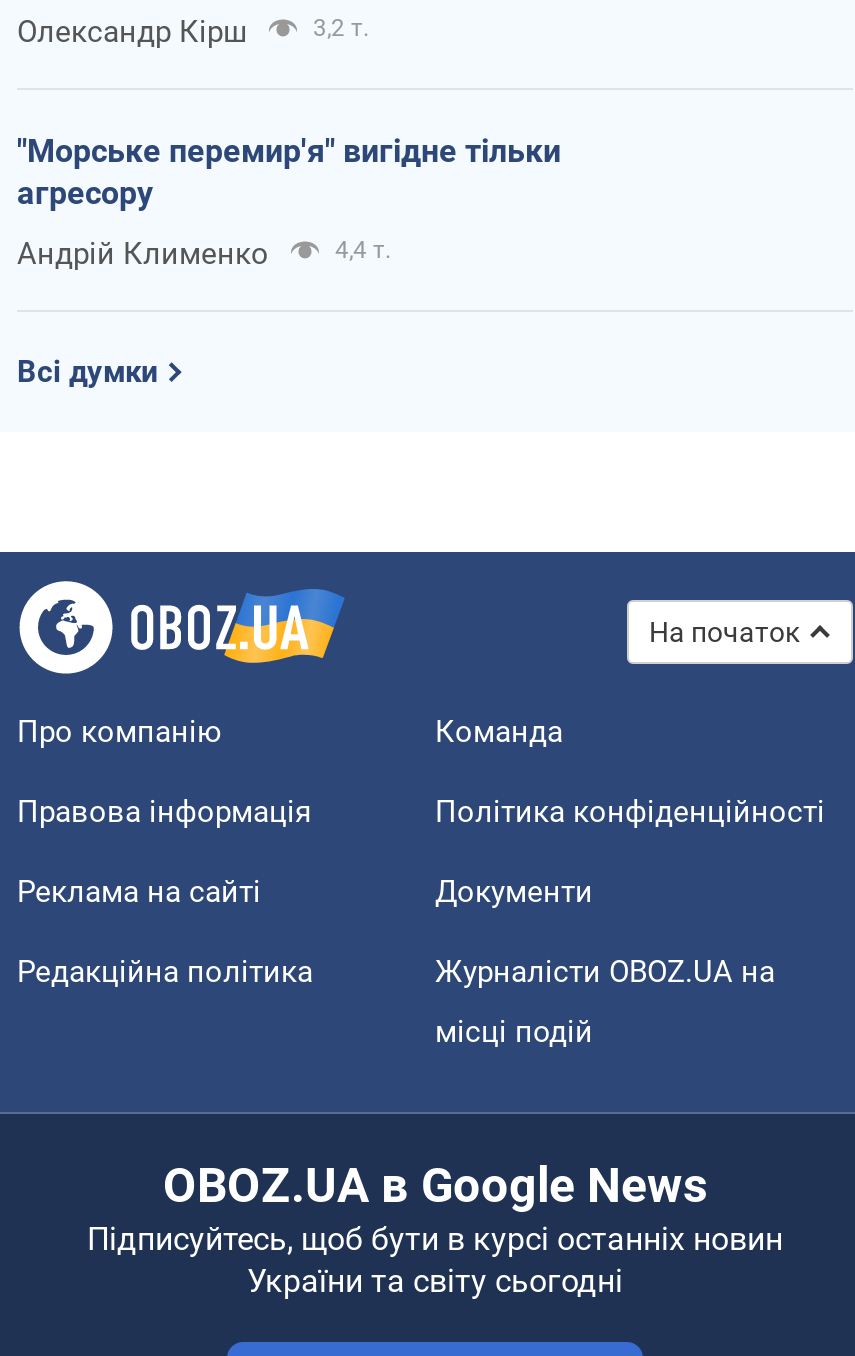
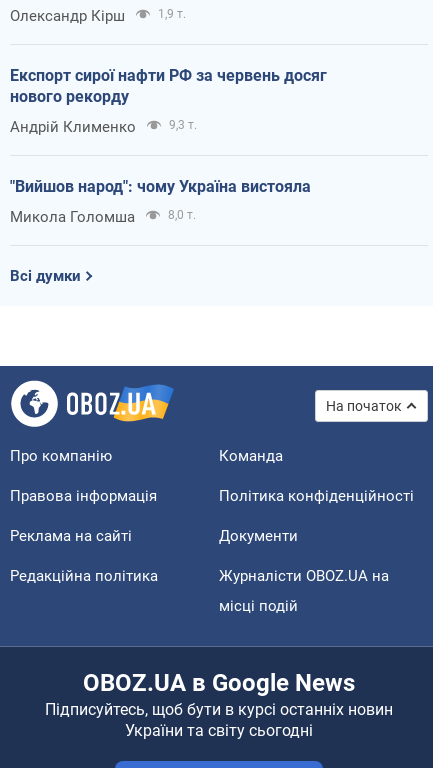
- 3,2 т.
+ 1,9 т.

- "Морське перемир'я" вигідне тільки
- агресору
+ Експорт сирої нафти РФ за червень досяг
+ нового рекорду

- 4,4 т.
+ 9,3 т.
+ "Вийшов народ": чому Україна вистояла
+ Микола Голомша
+ 8,0 т.
